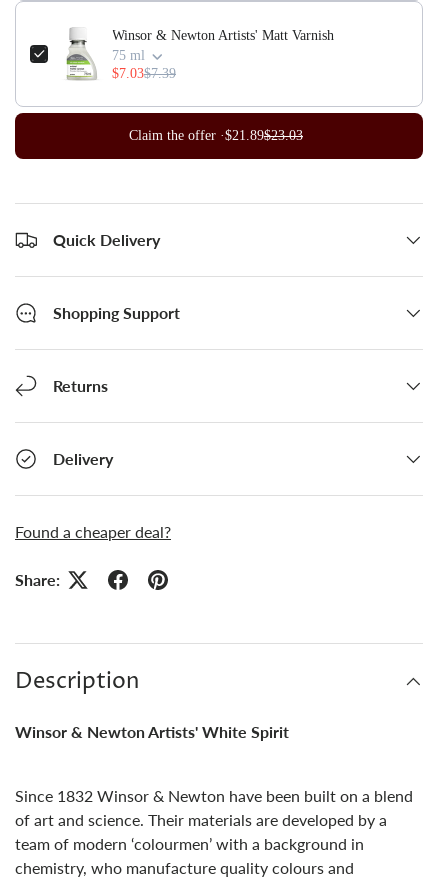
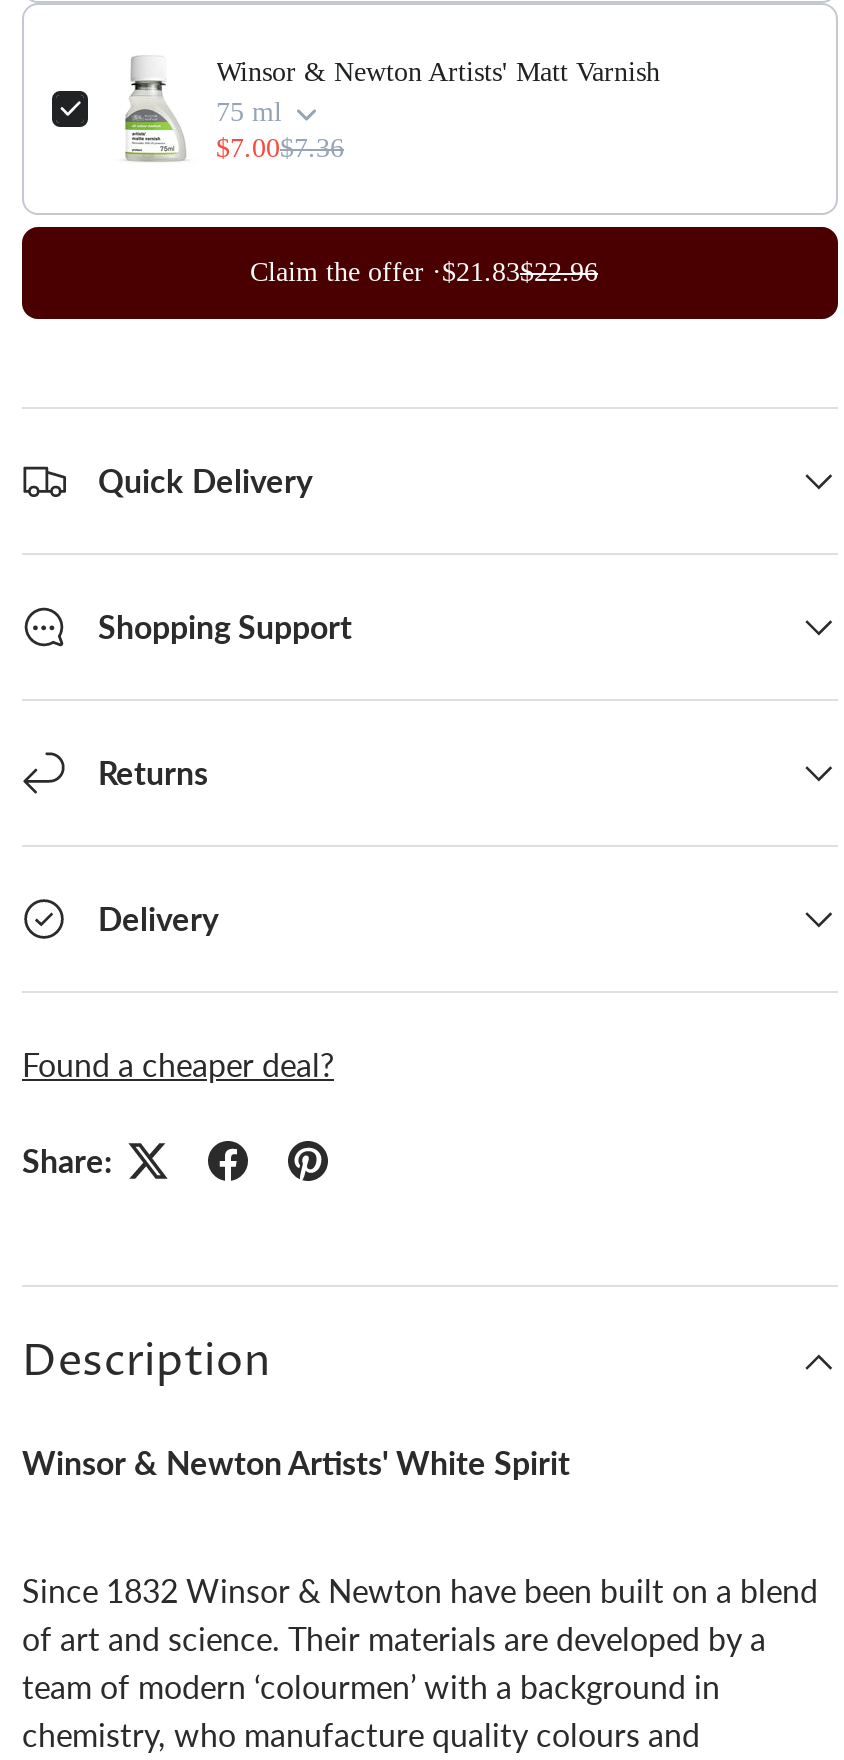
- $7.03$7.39
+ $7.00$7.36

- Claim the offer ·$21.89$23.03
+ Claim the offer ·$21.83$22.96
